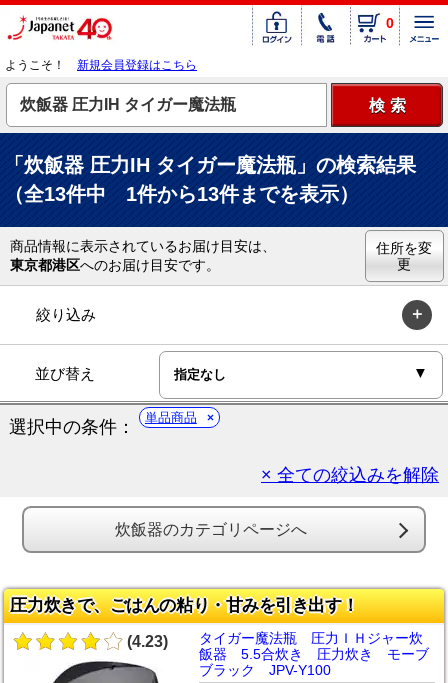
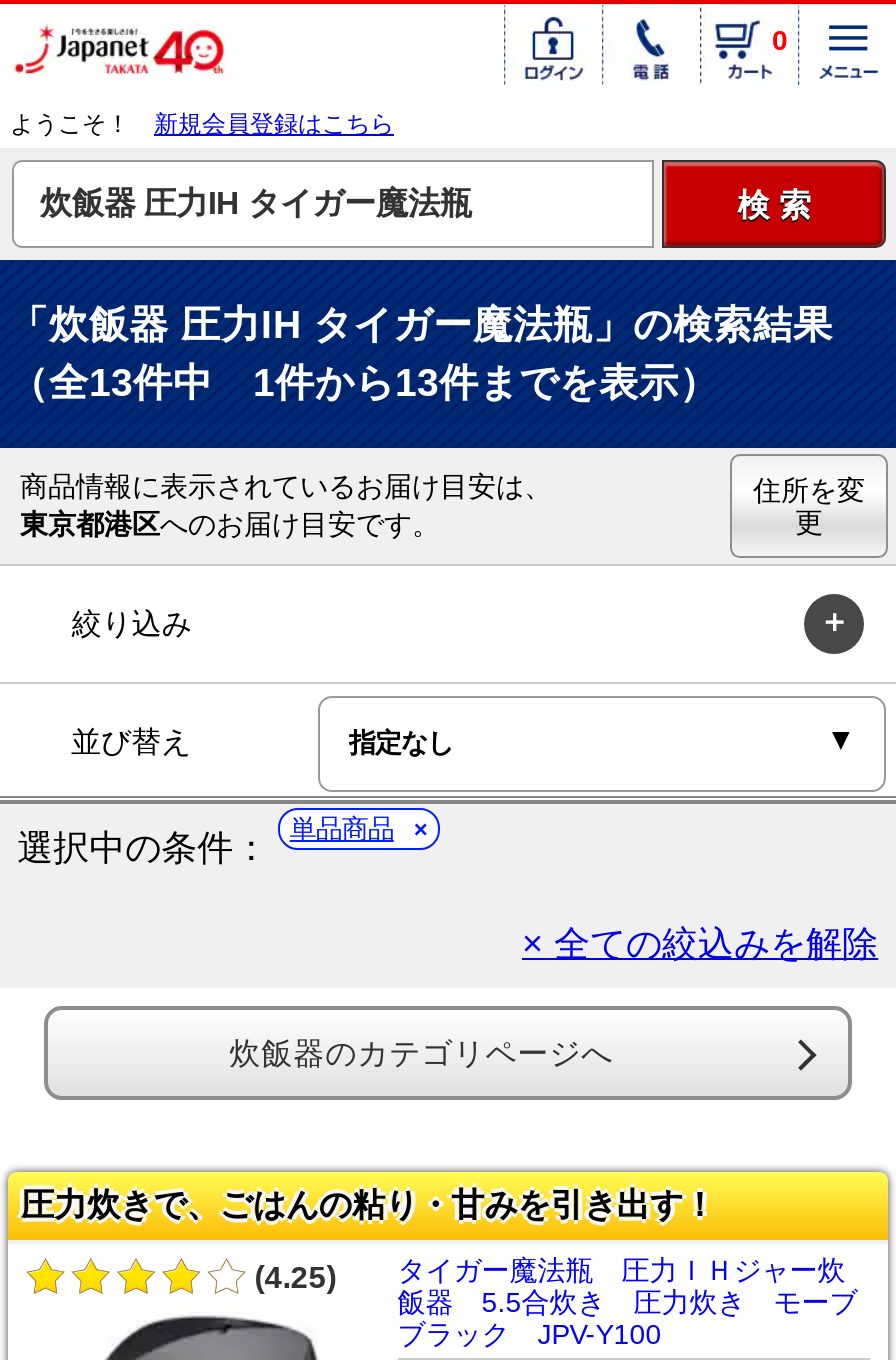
- (4.23)
+ (4.25)
